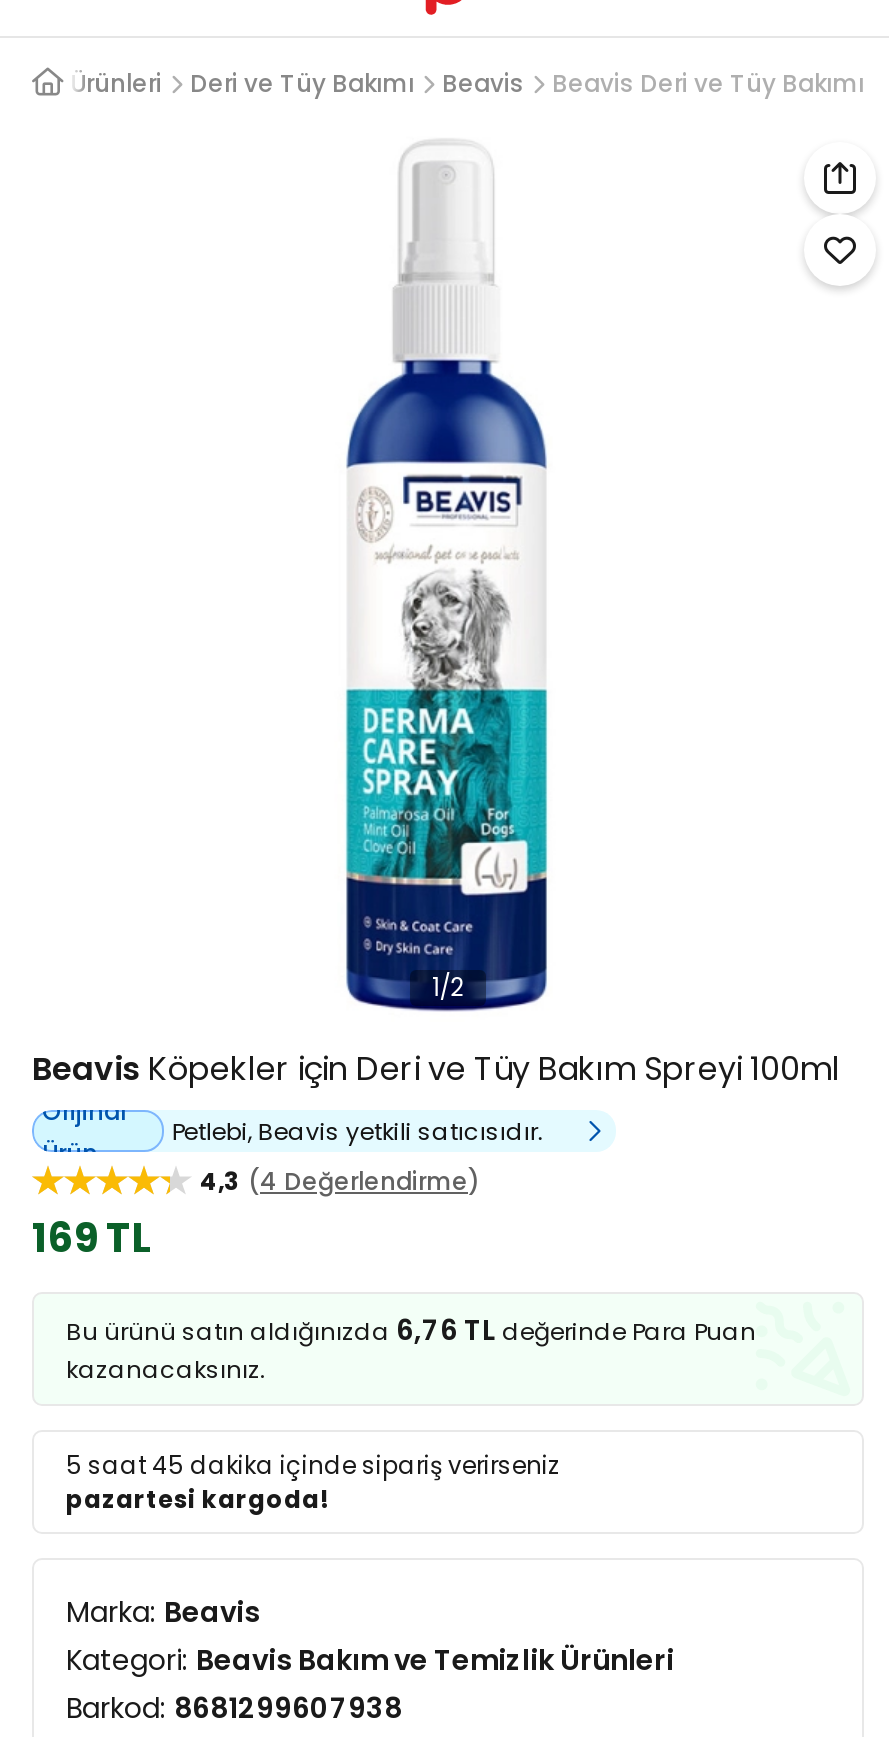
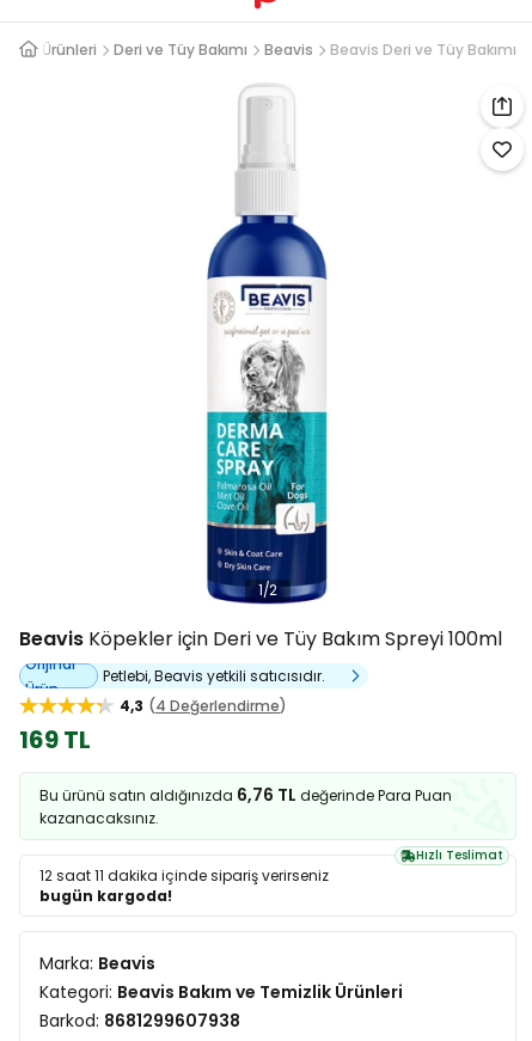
- 5 saat 45 dakika içinde sipariş verirseniz
- pazartesi kargoda!
+ Hızlı Teslimat
+ 12 saat 11 dakika içinde sipariş verirseniz
+ bugün kargoda!
